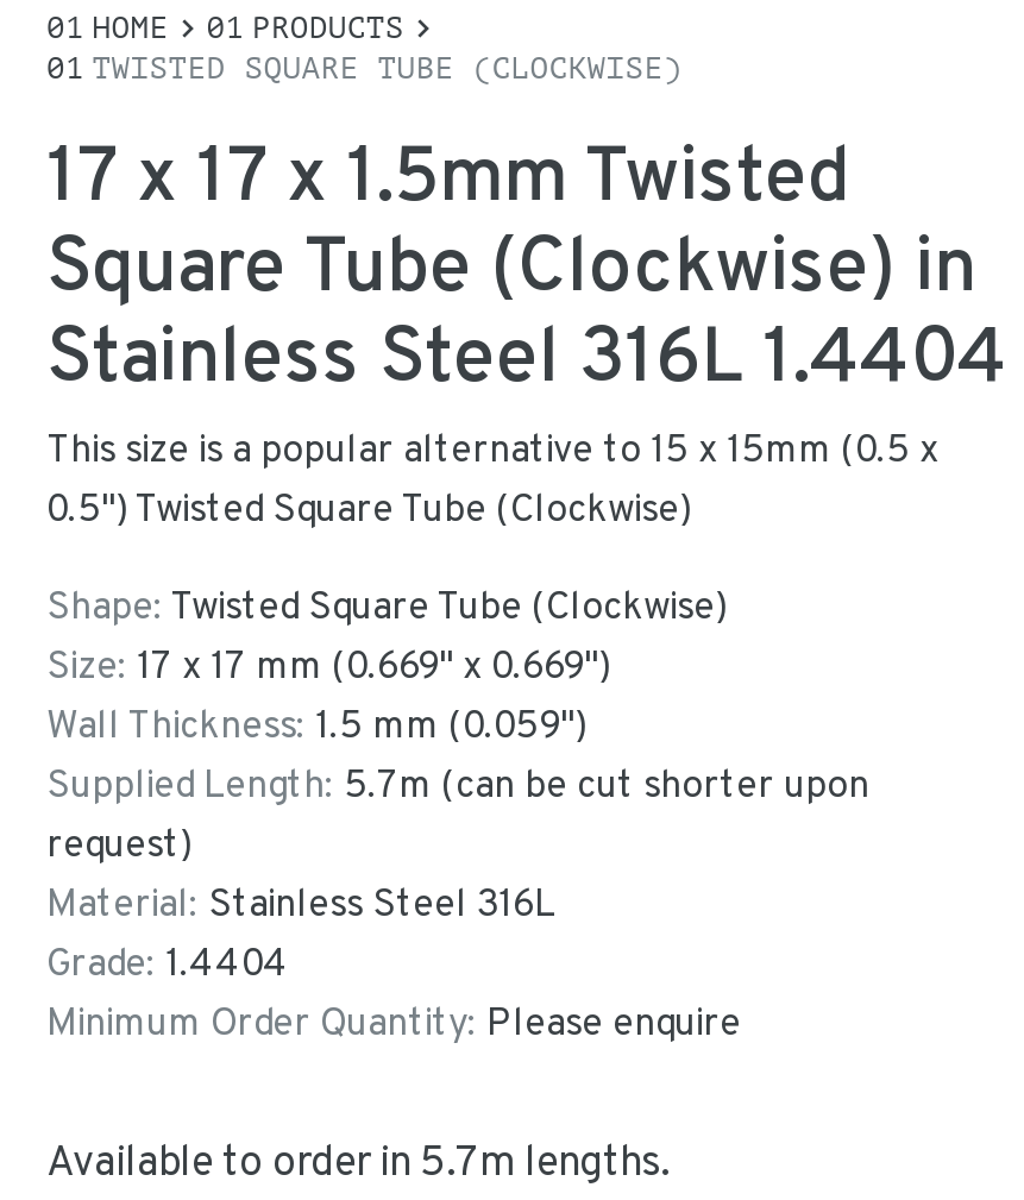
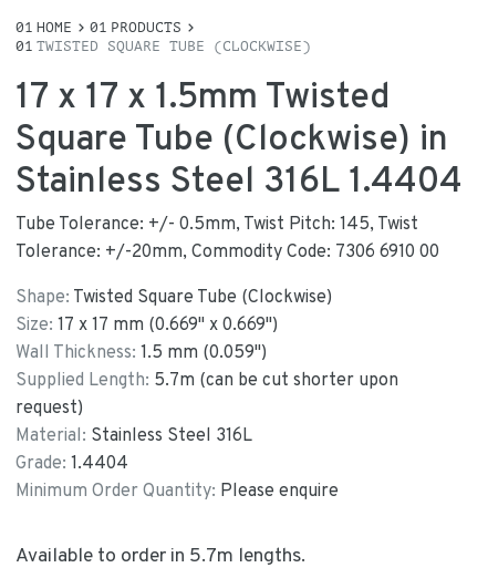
- This size is a popular alternative to 15 x 15mm (0.5 x
- 0.5") Twisted Square Tube (Clockwise)
+ Tube Tolerance: +/- 0.5mm, Twist Pitch: 145, Twist
+ Tolerance: +/-20mm, Commodity Code: 7306 6910 00
